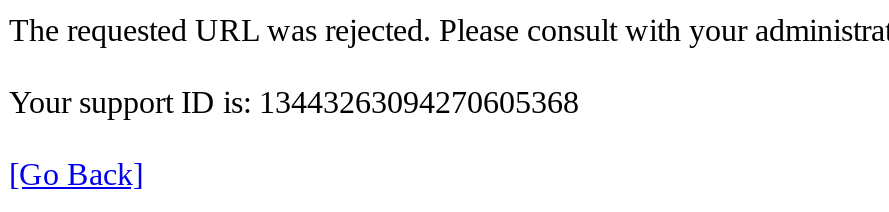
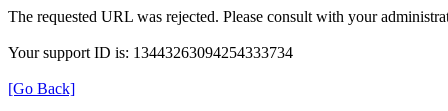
- Your support ID is: 13443263094270605368
+ Your support ID is: 13443263094254333734
